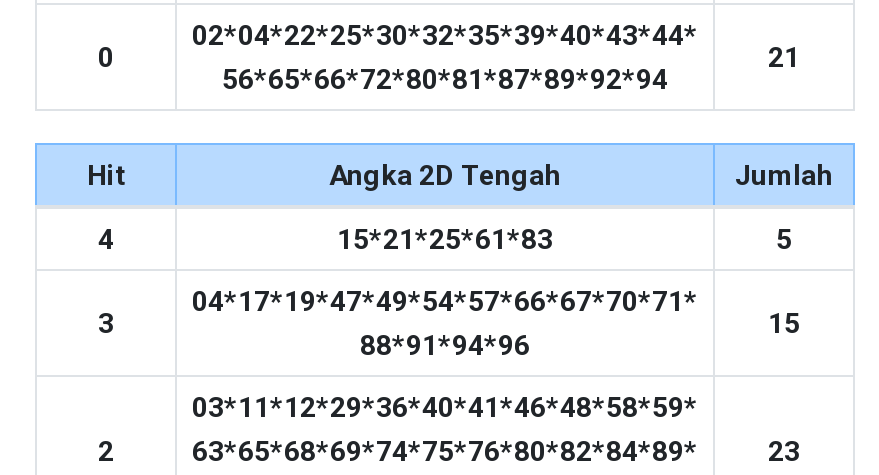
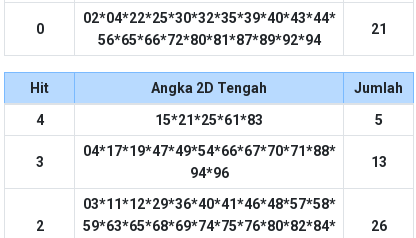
- 04*17*19*47*49*54*57*66*67*70*71*
+ 04*17*19*47*49*54*66*67*70*71*88*

- 15
+ 13

- 88*91*94*96
+ 94*96

- 03*11*12*29*36*40*41*46*48*58*59*
+ 03*11*12*29*36*40*41*46*48*57*58*

- 63*65*68*69*74*75*76*80*82*84*89*
+ 59*63*65*68*69*74*75*76*80*82*84*

- 23
+ 26
